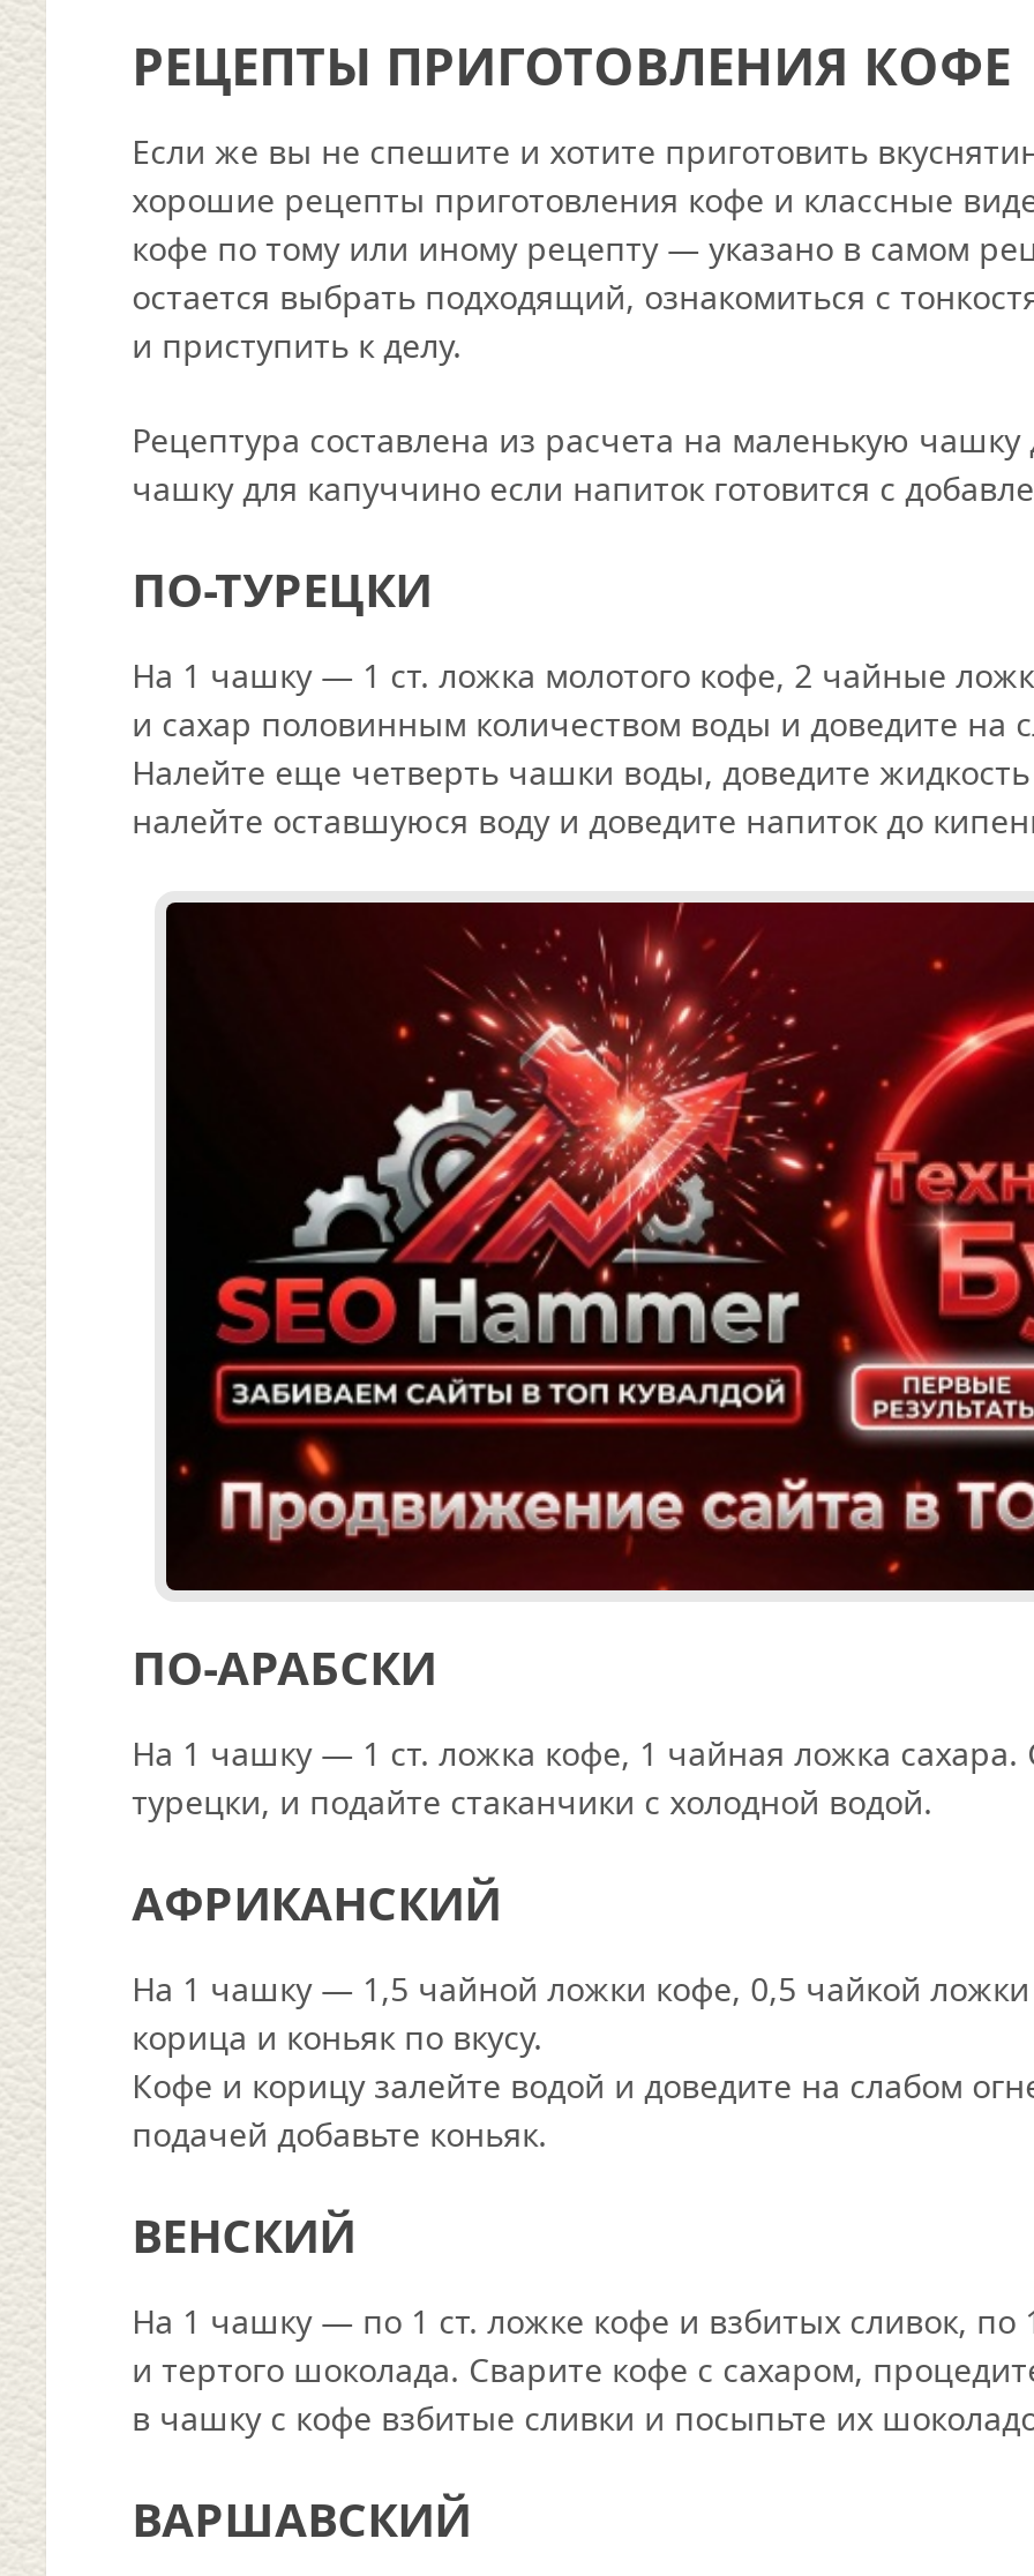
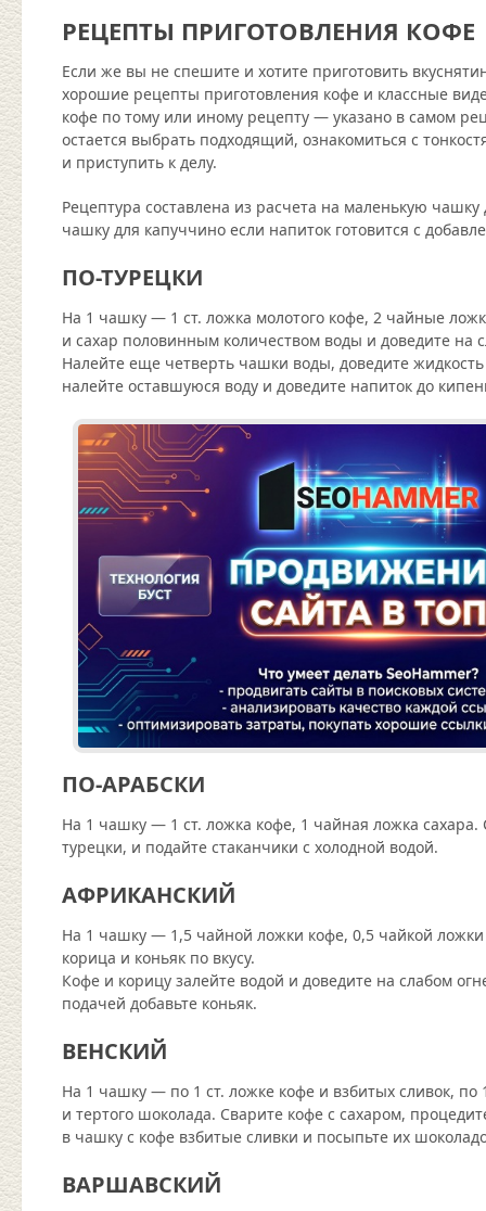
- [image]
+ [image]
